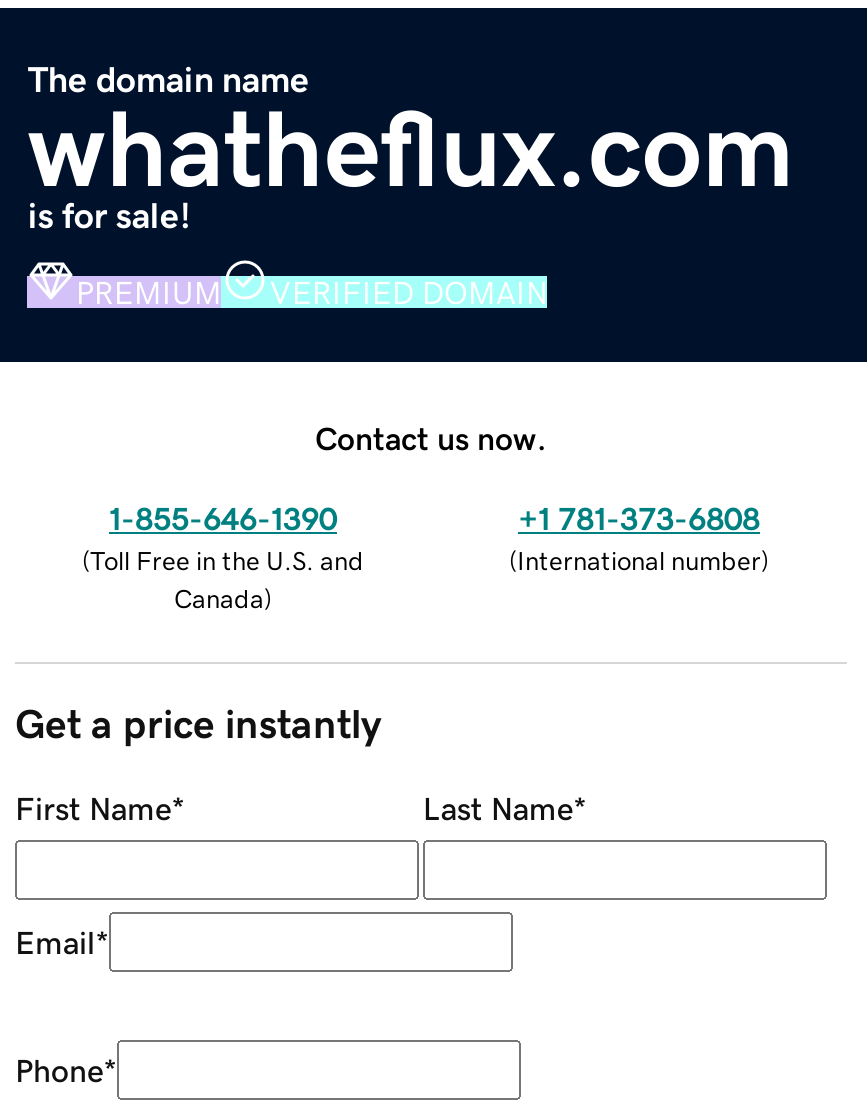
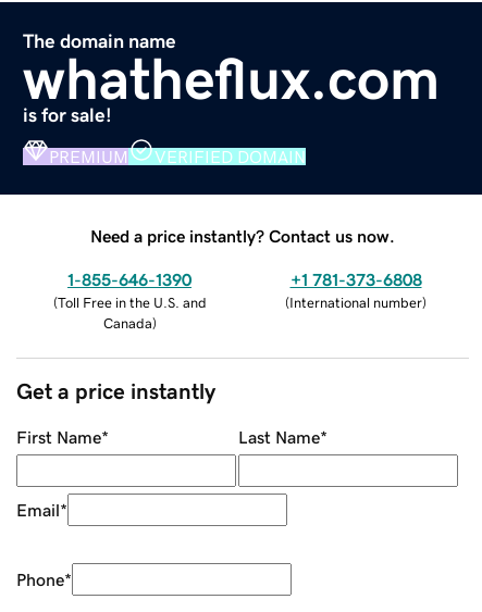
- Contact us now.
+ Need a price instantly? Contact us now.
